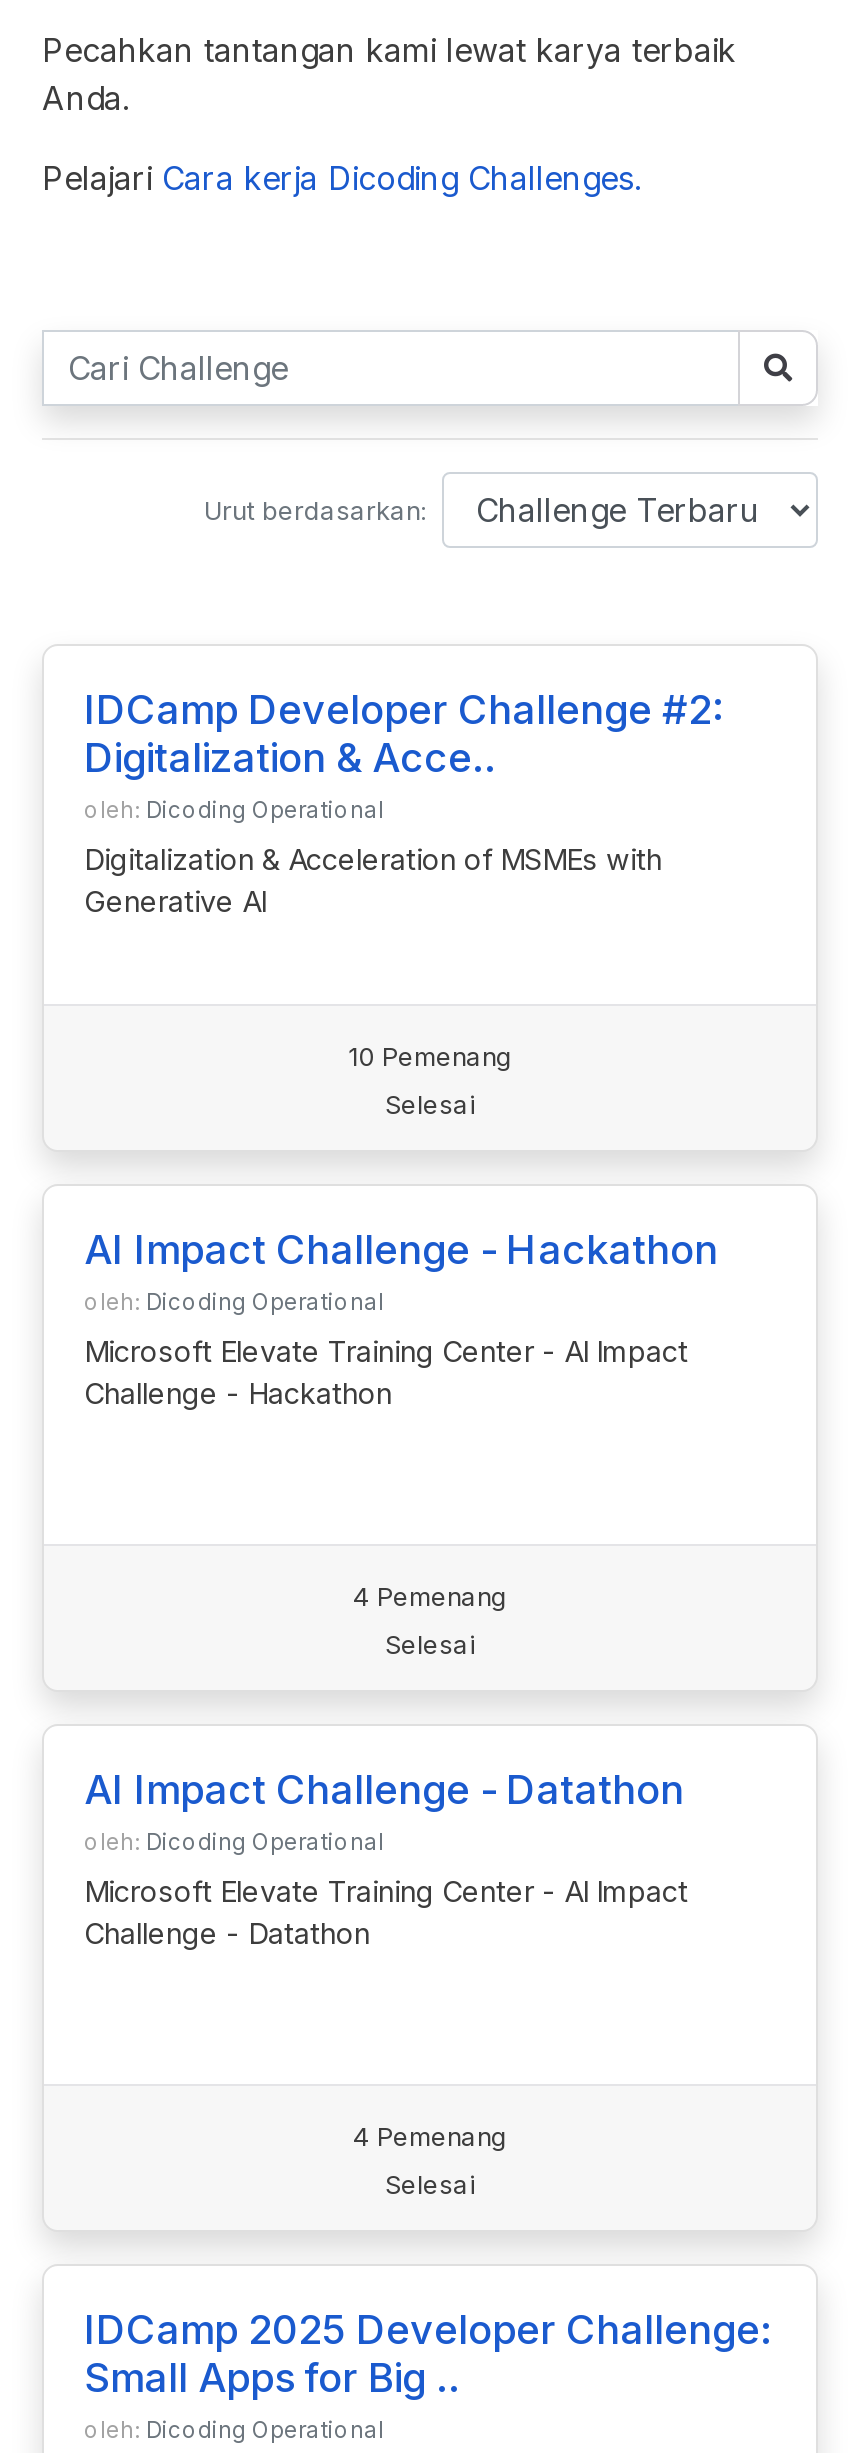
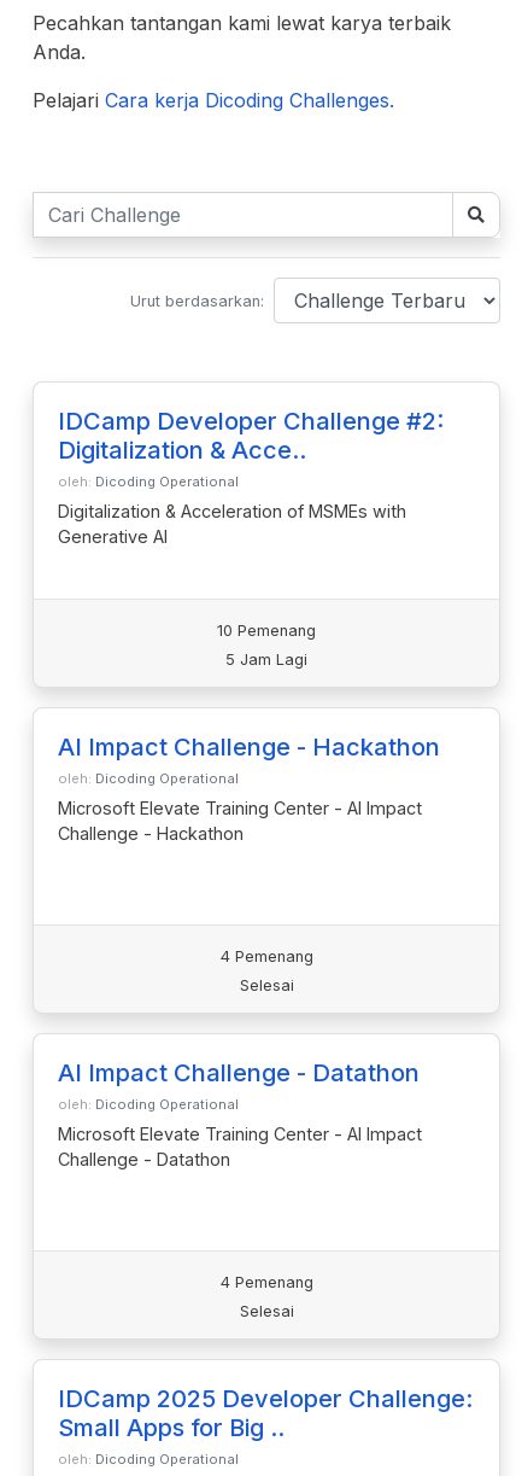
- Selesai
+ 5 Jam Lagi
